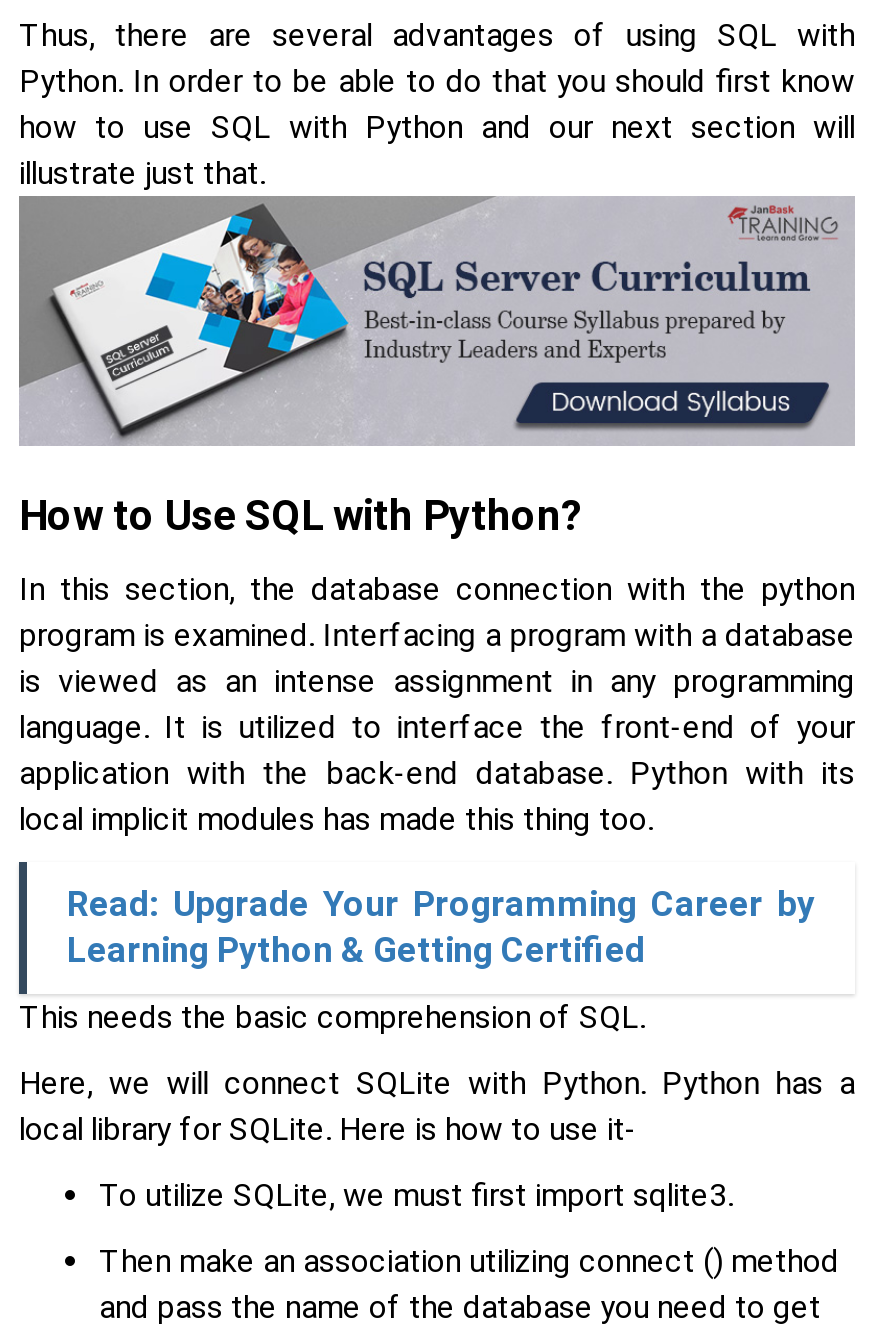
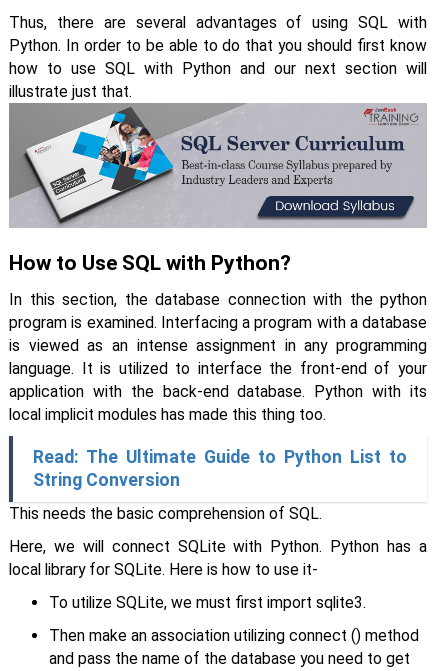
- Read: Upgrade Your Programming Career by
- Learning Python & Getting Certified
+ Read: The Ultimate Guide to Python List to
+ String Conversion
